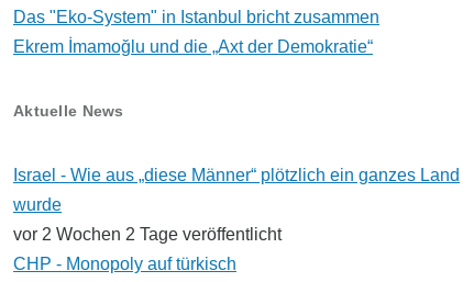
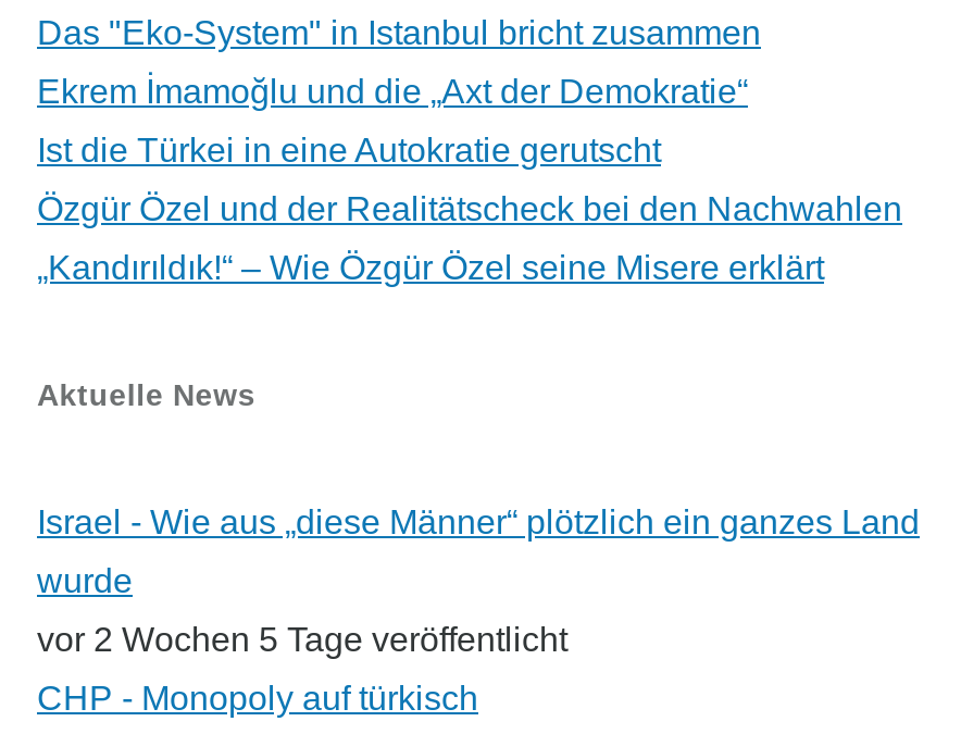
+ Ist die Türkei in eine Autokratie gerutscht
+ Özgür Özel und der Realitätscheck bei den Nachwahlen
+ „Kandırıldık!“ – Wie Özgür Özel seine Misere erklärt

- vor 2 Wochen 2 Tage veröffentlicht
+ vor 2 Wochen 5 Tage veröffentlicht
